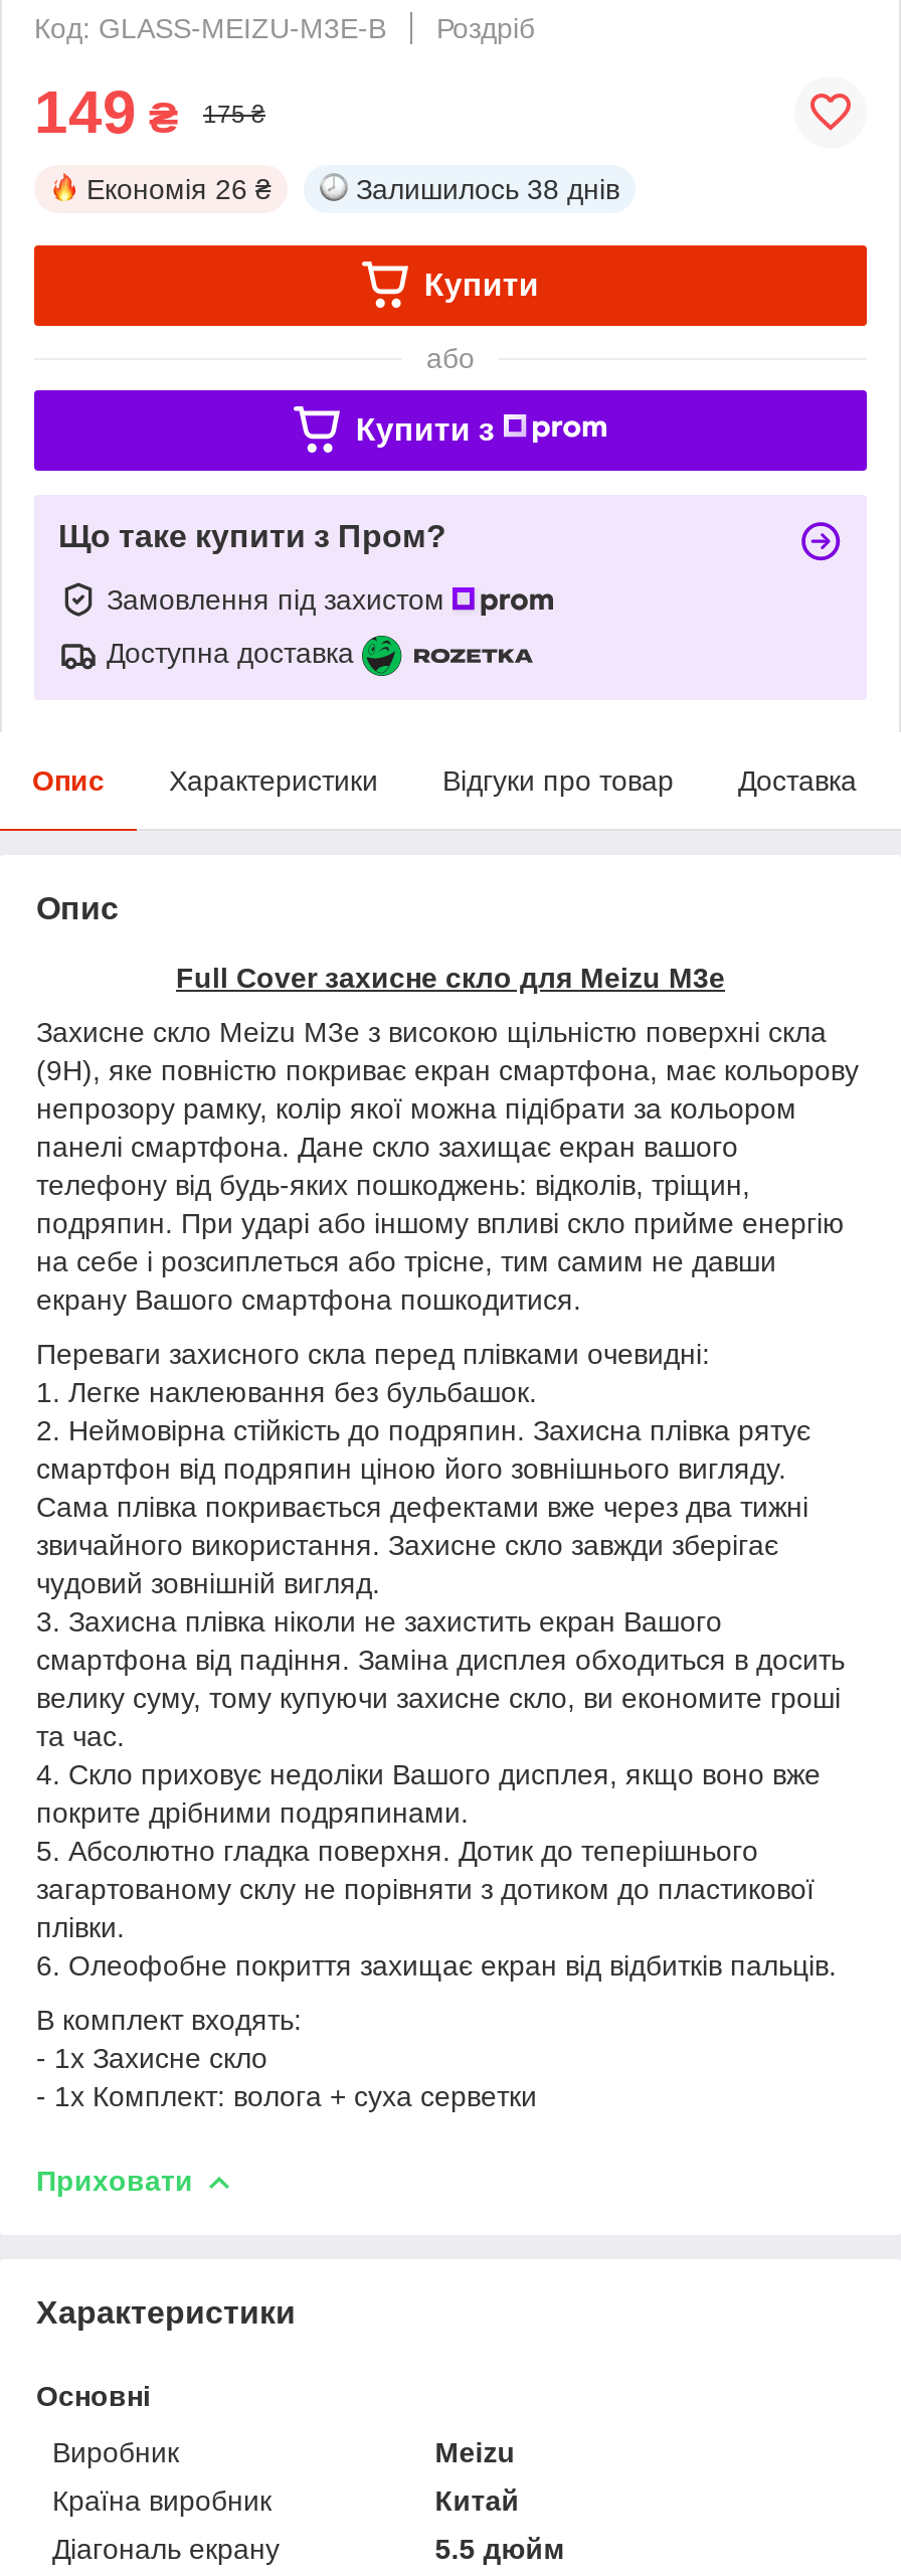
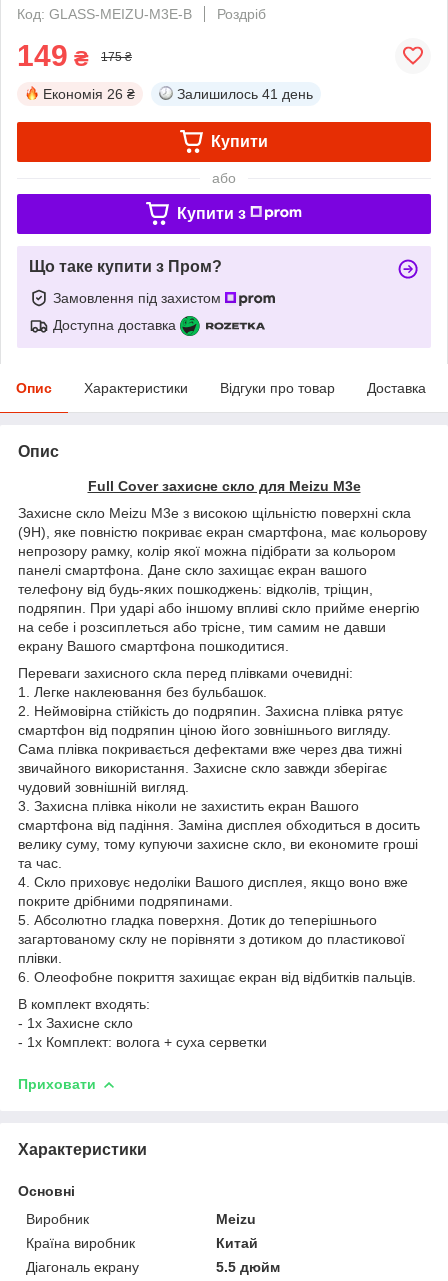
- Залишилось 38 днів
+ Залишилось 41 день
